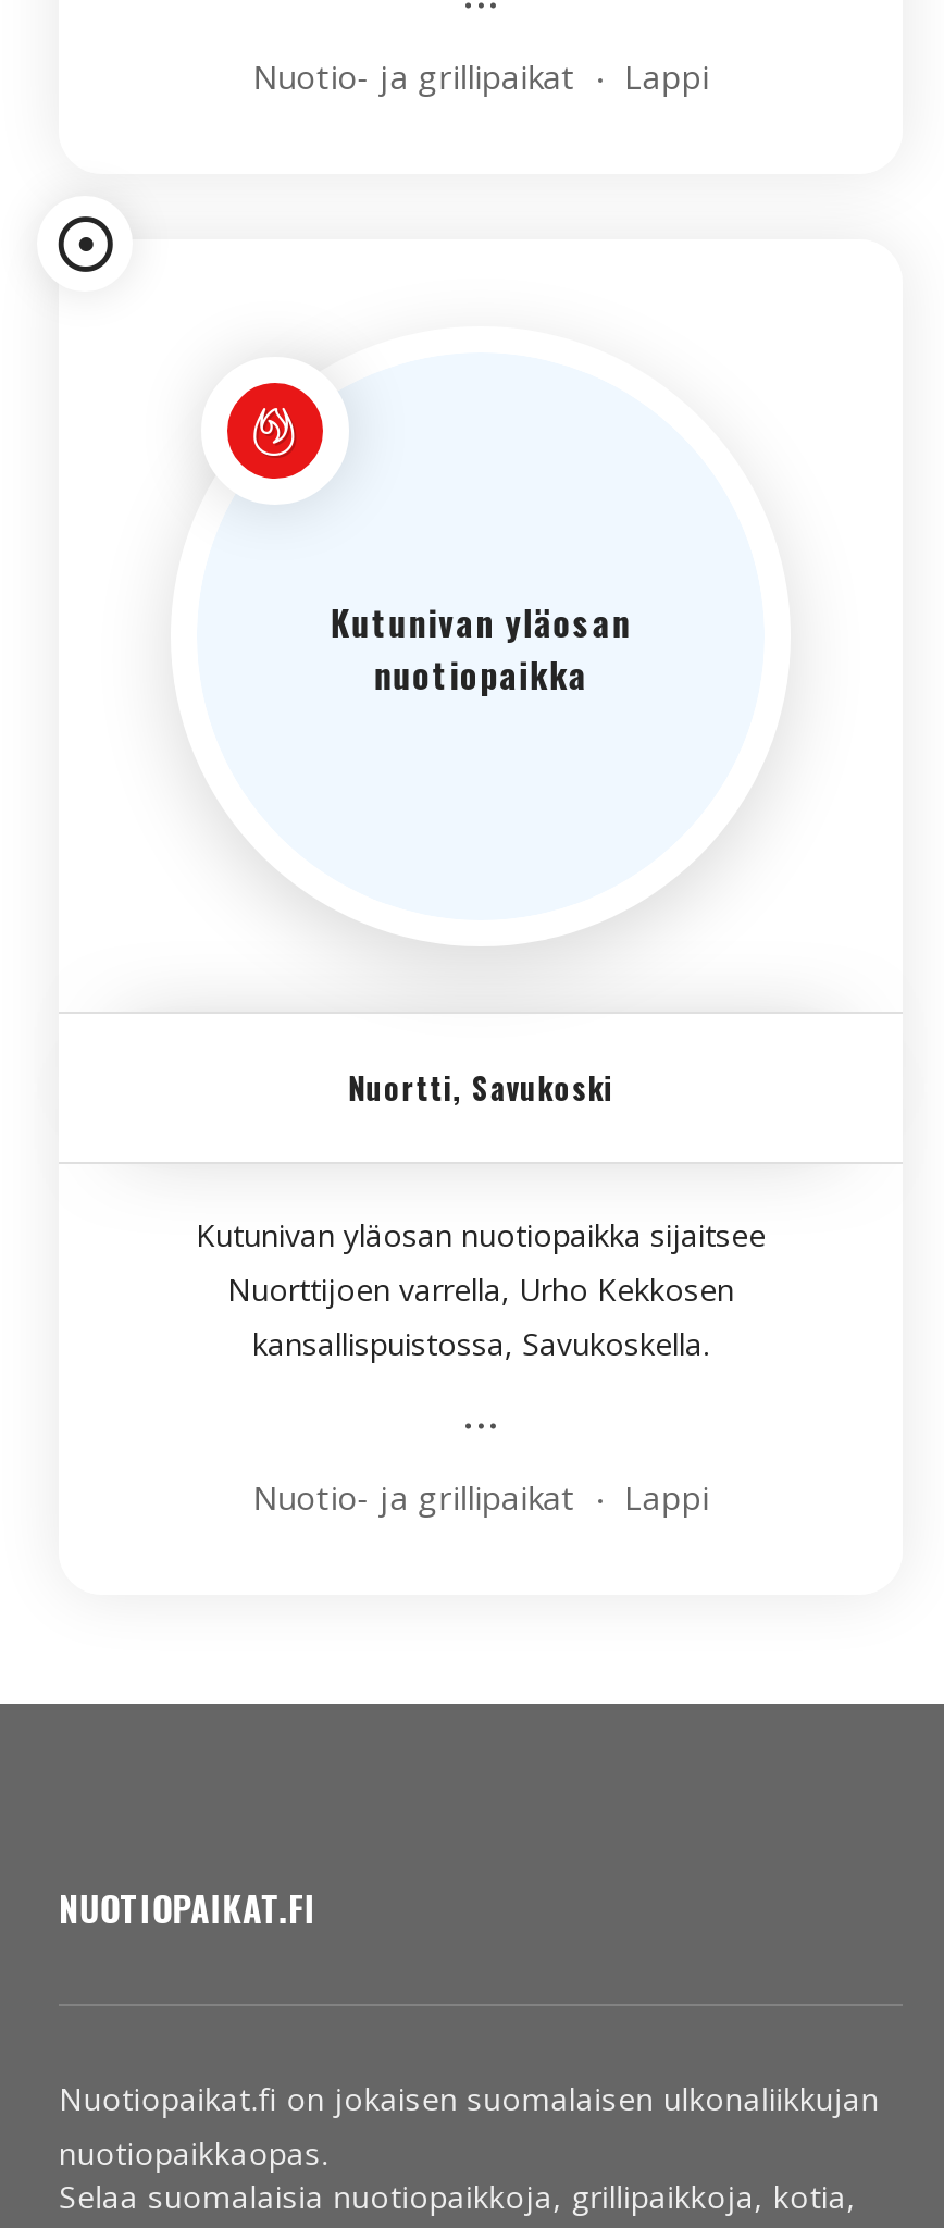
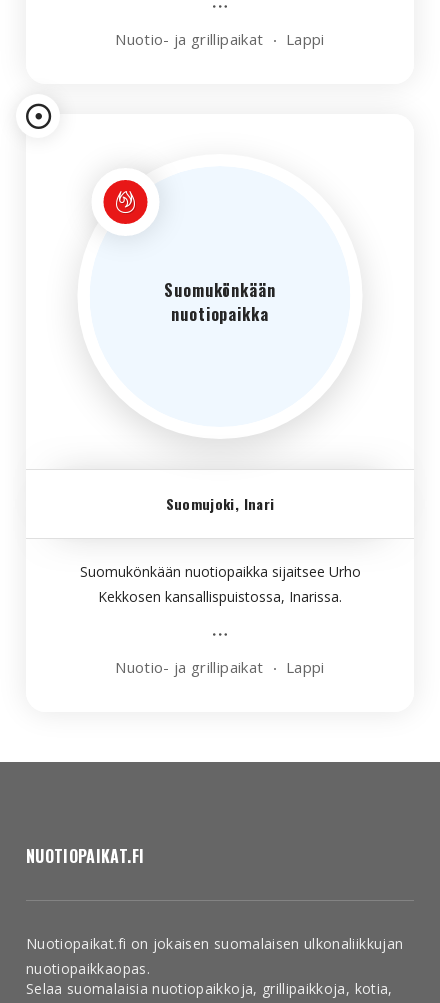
- Kutunivan yläosan
+ Suomukönkään

- Nuortti, Savukoski
+ Suomujoki, Inari

- Kutunivan yläosan nuotiopaikka sijaitsee
- Nuorttijoen varrella, Urho Kekkosen
- kansallispuistossa, Savukoskella.
+ Suomukönkään nuotiopaikka sijaitsee Urho
+ Kekkosen kansallispuistossa, Inarissa.
